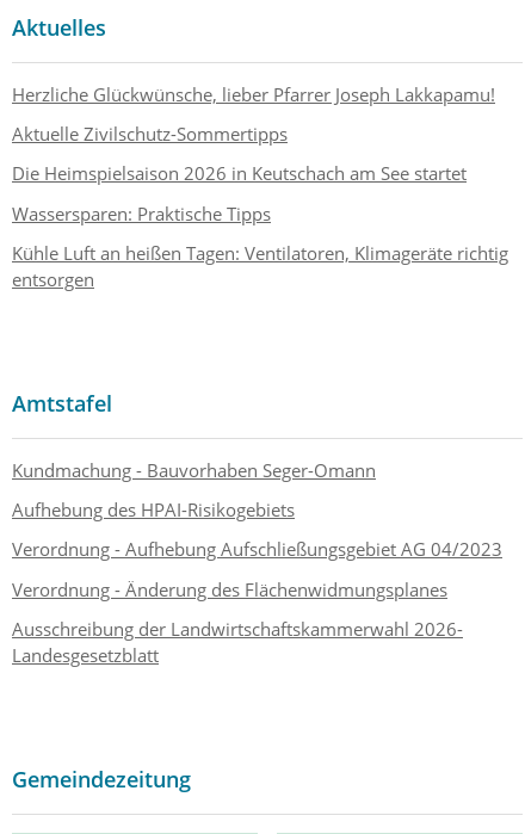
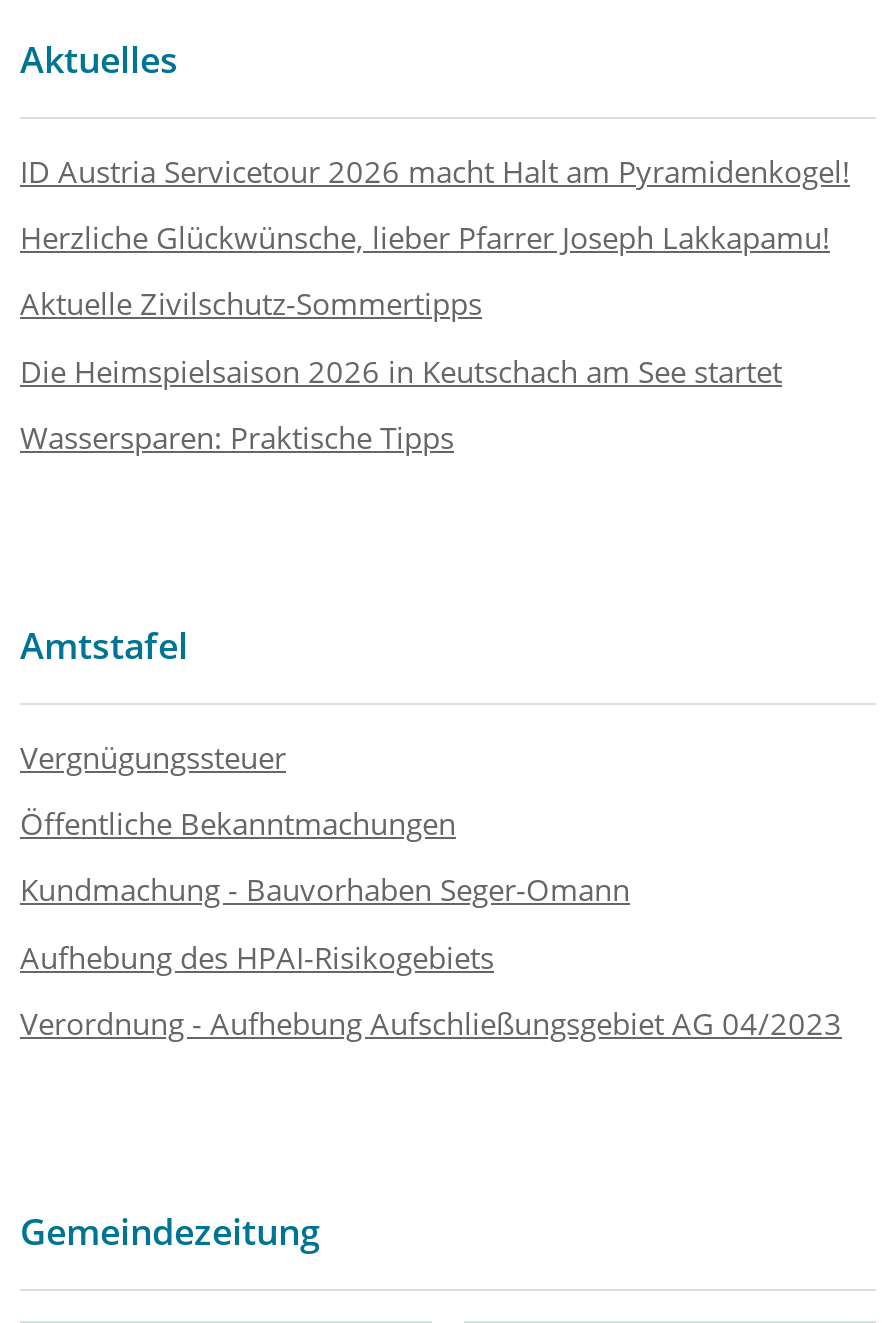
+ ID Austria Servicetour 2026 macht Halt am Pyramidenkogel!

moved down: Herzliche Glückwünsche, lieber Pfarrer Joseph Lakkapamu! | Aktuelle Zivilschutz-Sommertipps | Die Heimspielsaison 2026 in Keutschach am See startet | Wassersparen: Praktische Tipps

- Kühle Luft an heißen Tagen: Ventilatoren, Klimageräte richtig
- entsorgen

+ Vergnügungssteuer
+ Öffentliche Bekanntmachungen

moved down: Kundmachung - Bauvorhaben Seger-Omann | Aufhebung des HPAI-Risikogebiets | Verordnung - Aufhebung Aufschließungsgebiet AG 04/2023

- Verordnung - Änderung des Flächenwidmungsplanes
- Ausschreibung der Landwirtschaftskammerwahl 2026-
- Landesgesetzblatt
